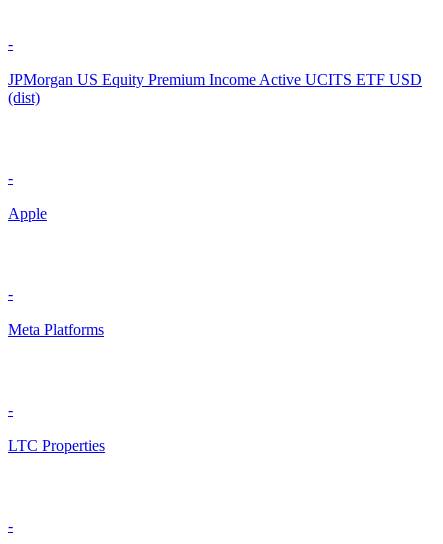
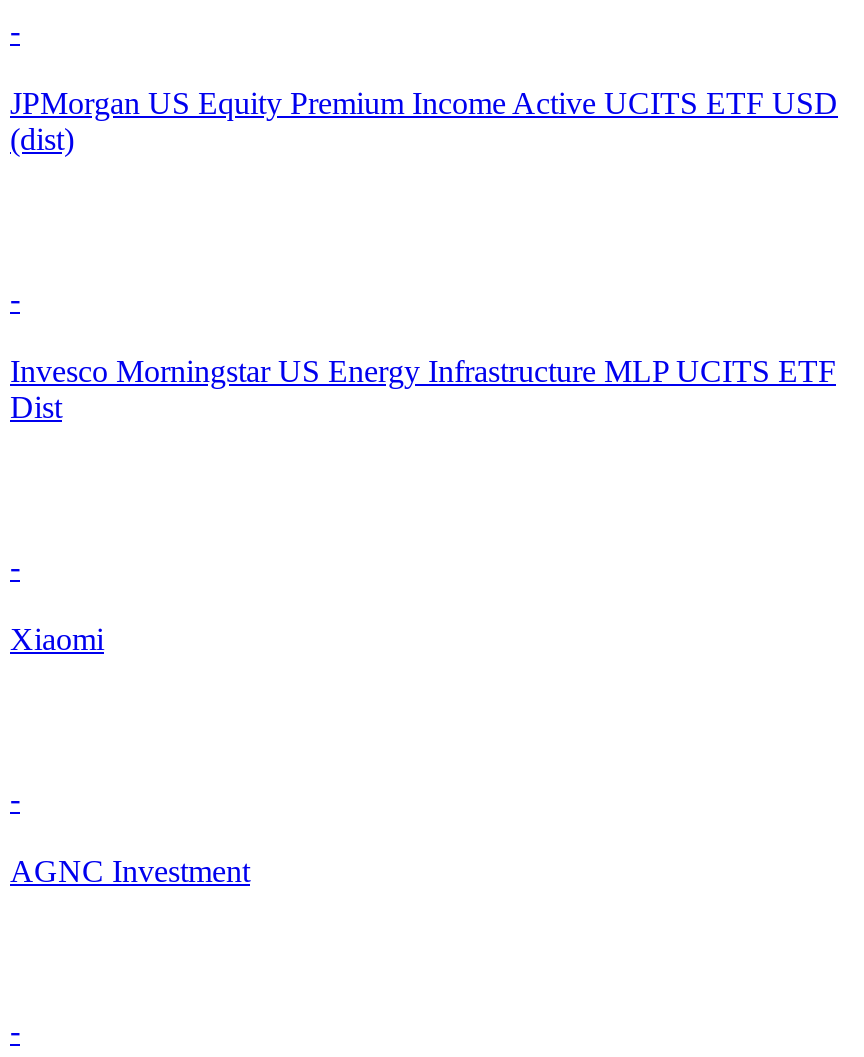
- Apple
+ Invesco Morningstar US Energy Infrastructure MLP UCITS ETF
+ Dist

- Meta Platforms
+ Xiaomi

- LTC Properties
+ AGNC Investment
